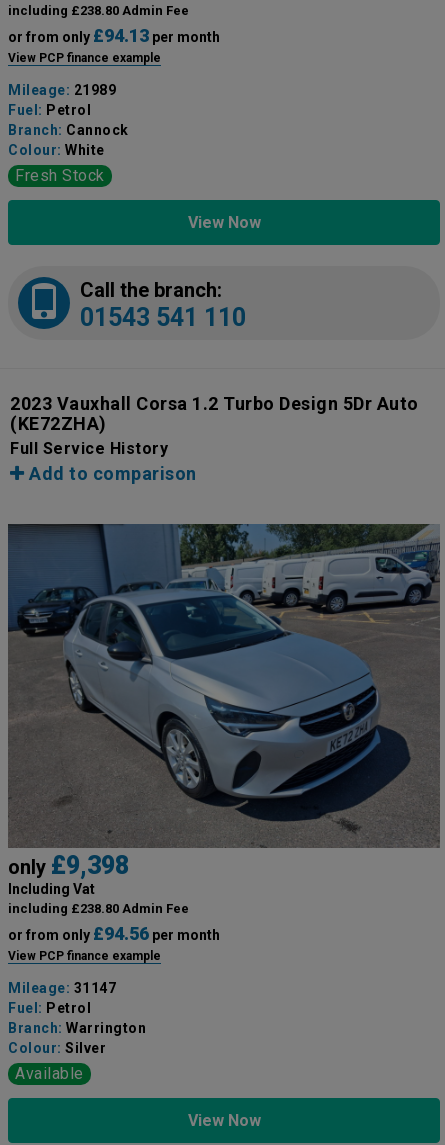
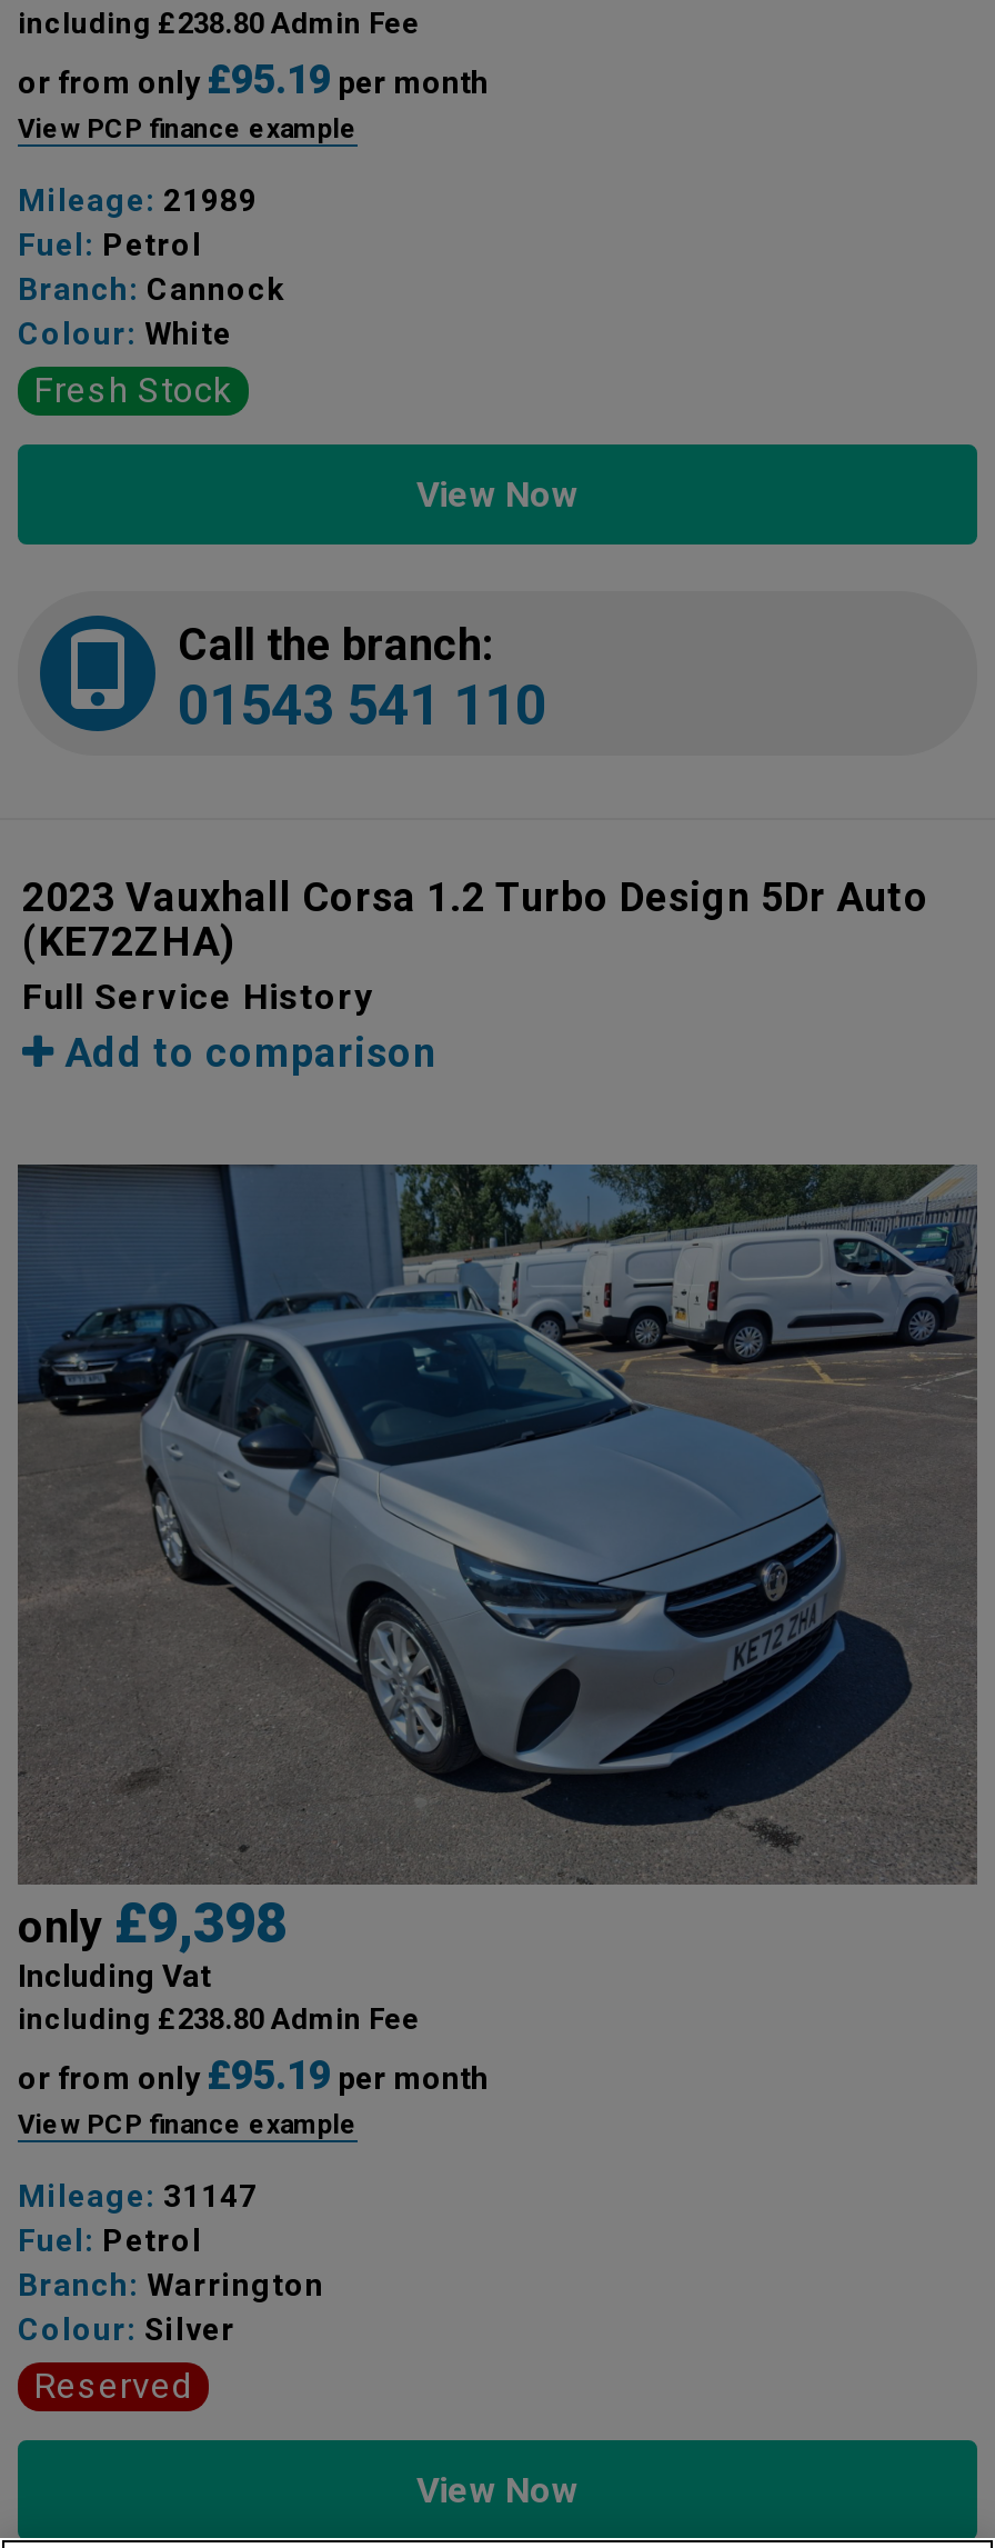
- or from only £94.13 per month
+ or from only £95.19 per month

- or from only £94.56 per month
+ or from only £95.19 per month

- Available
+ Reserved
